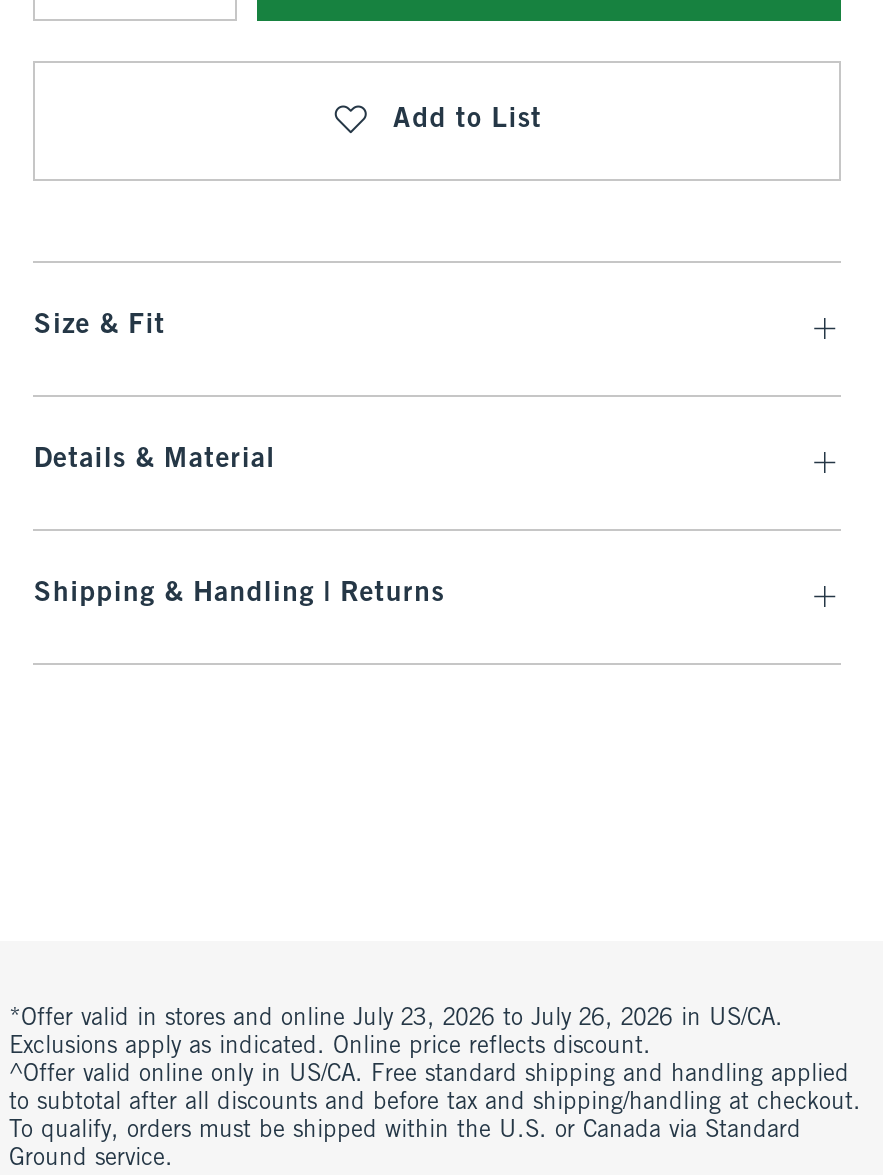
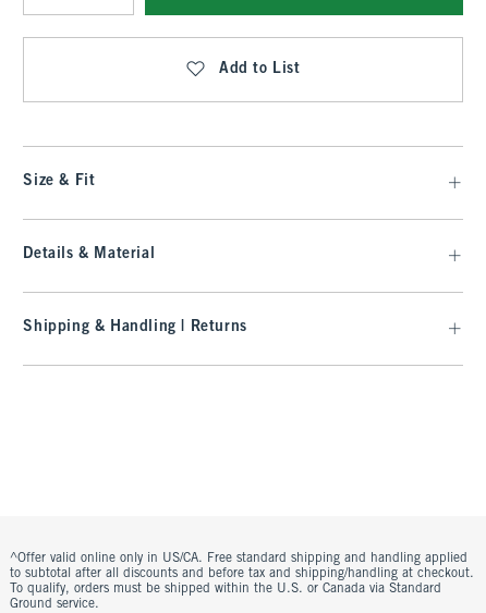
- *Offer valid in stores and online July 23, 2026 to July 26, 2026 in US/CA.
- Exclusions apply as indicated. Online price reflects discount.
